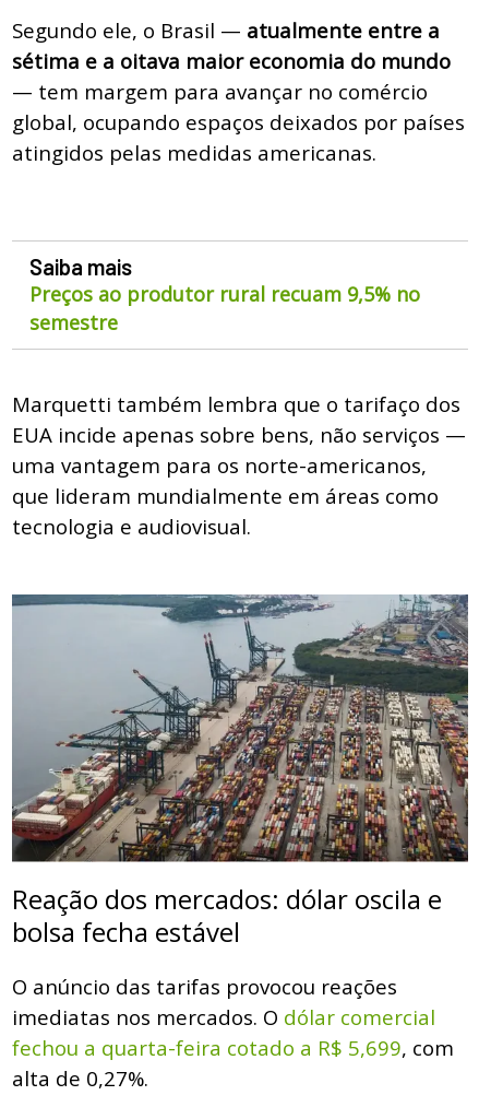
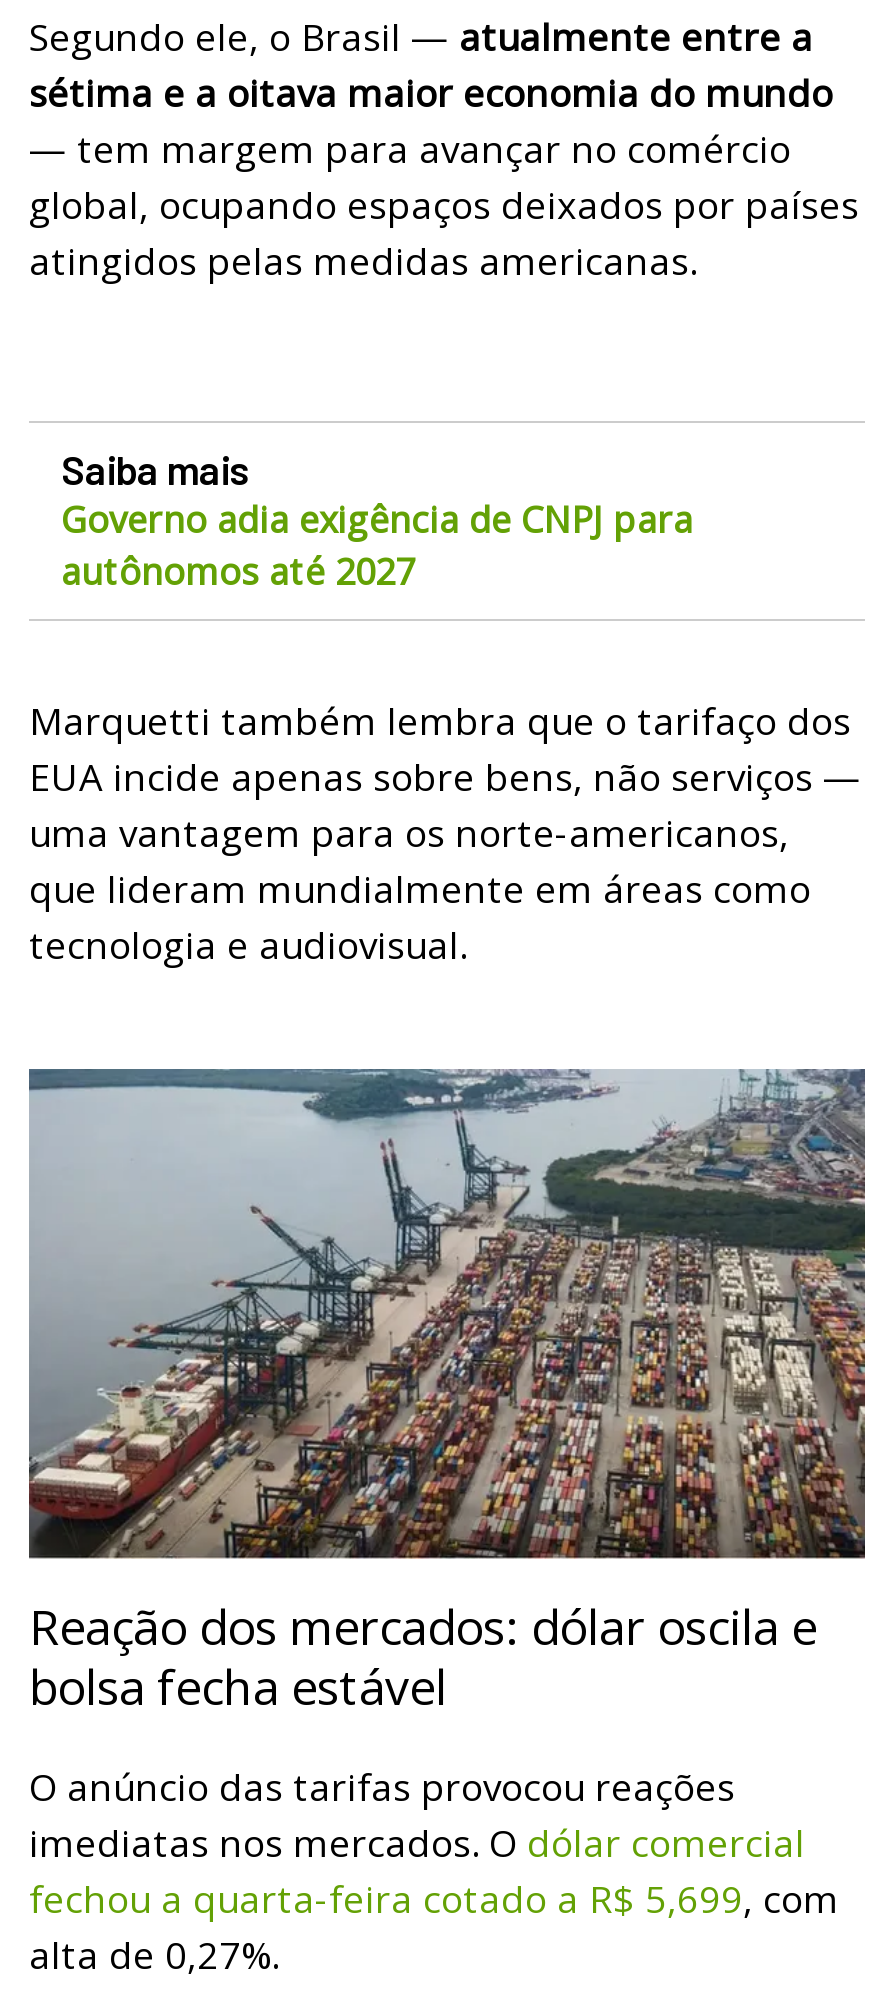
- Preços ao produtor rural recuam 9,5% no
- semestre
+ Governo adia exigência de CNPJ para
+ autônomos até 2027
